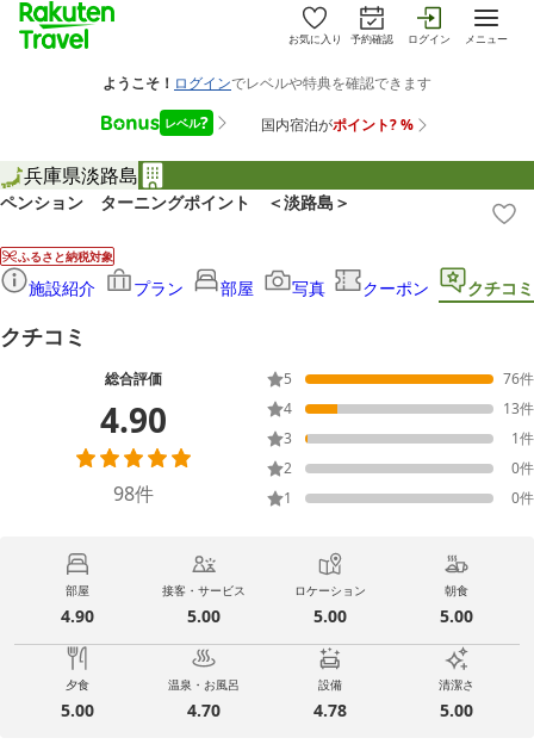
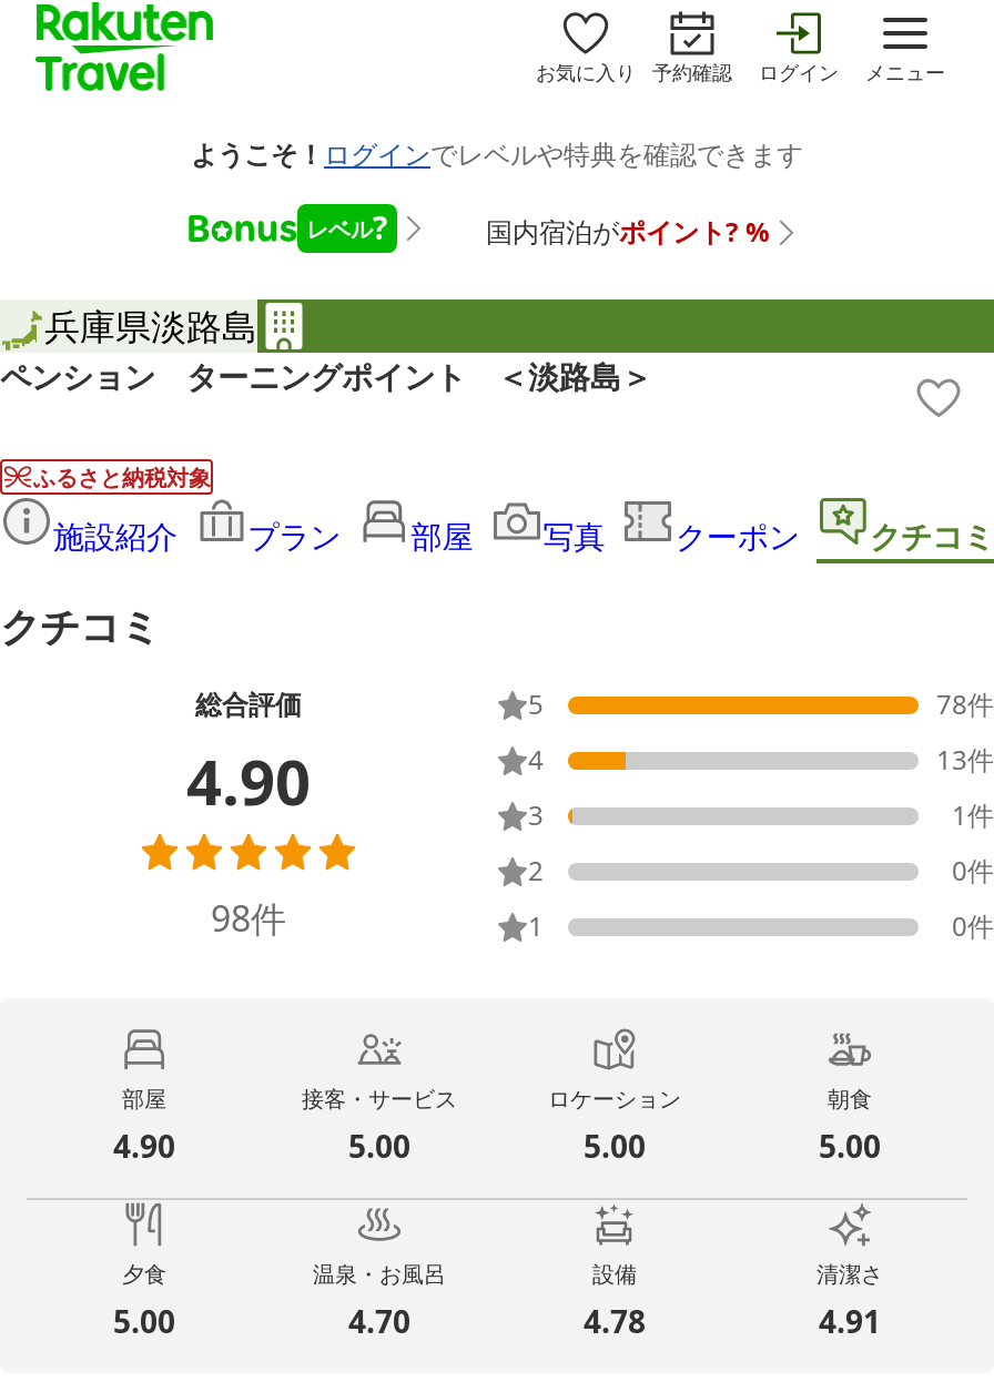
- 76件
+ 78件

- 5.00
+ 4.91
